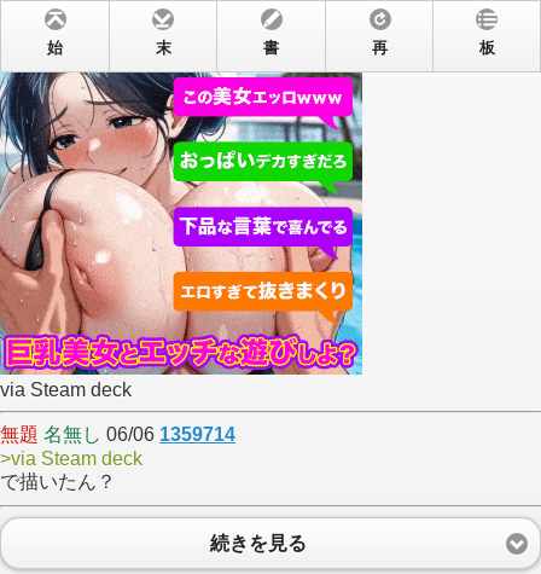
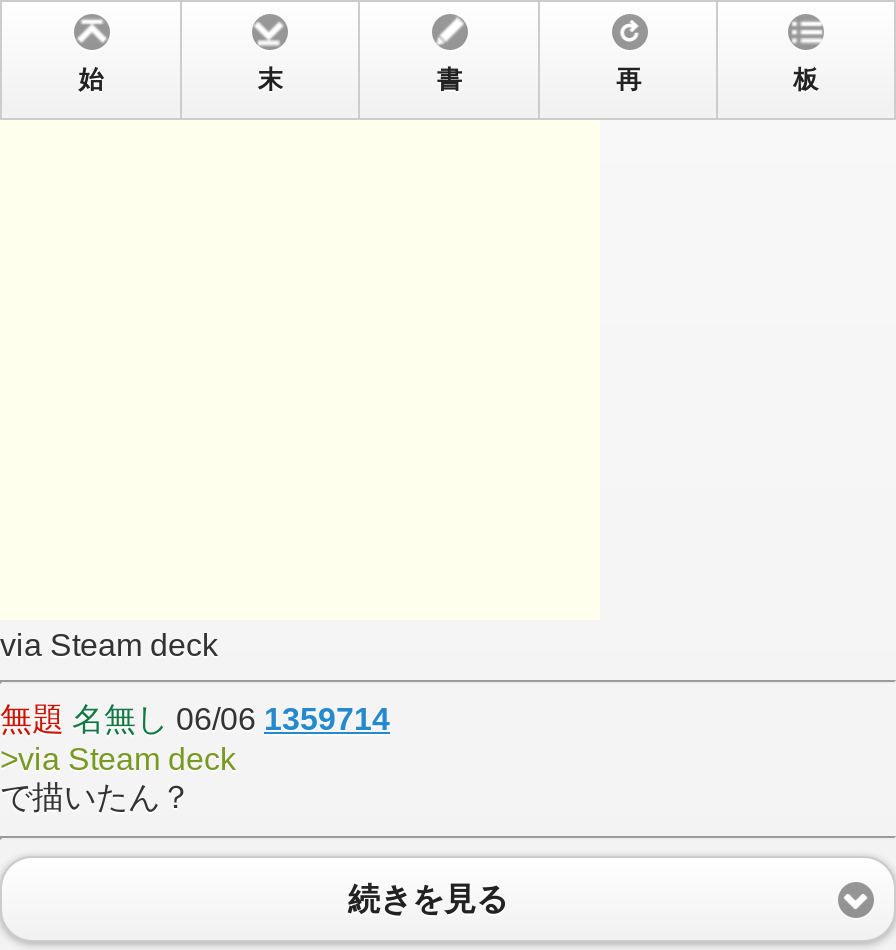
- [image]
